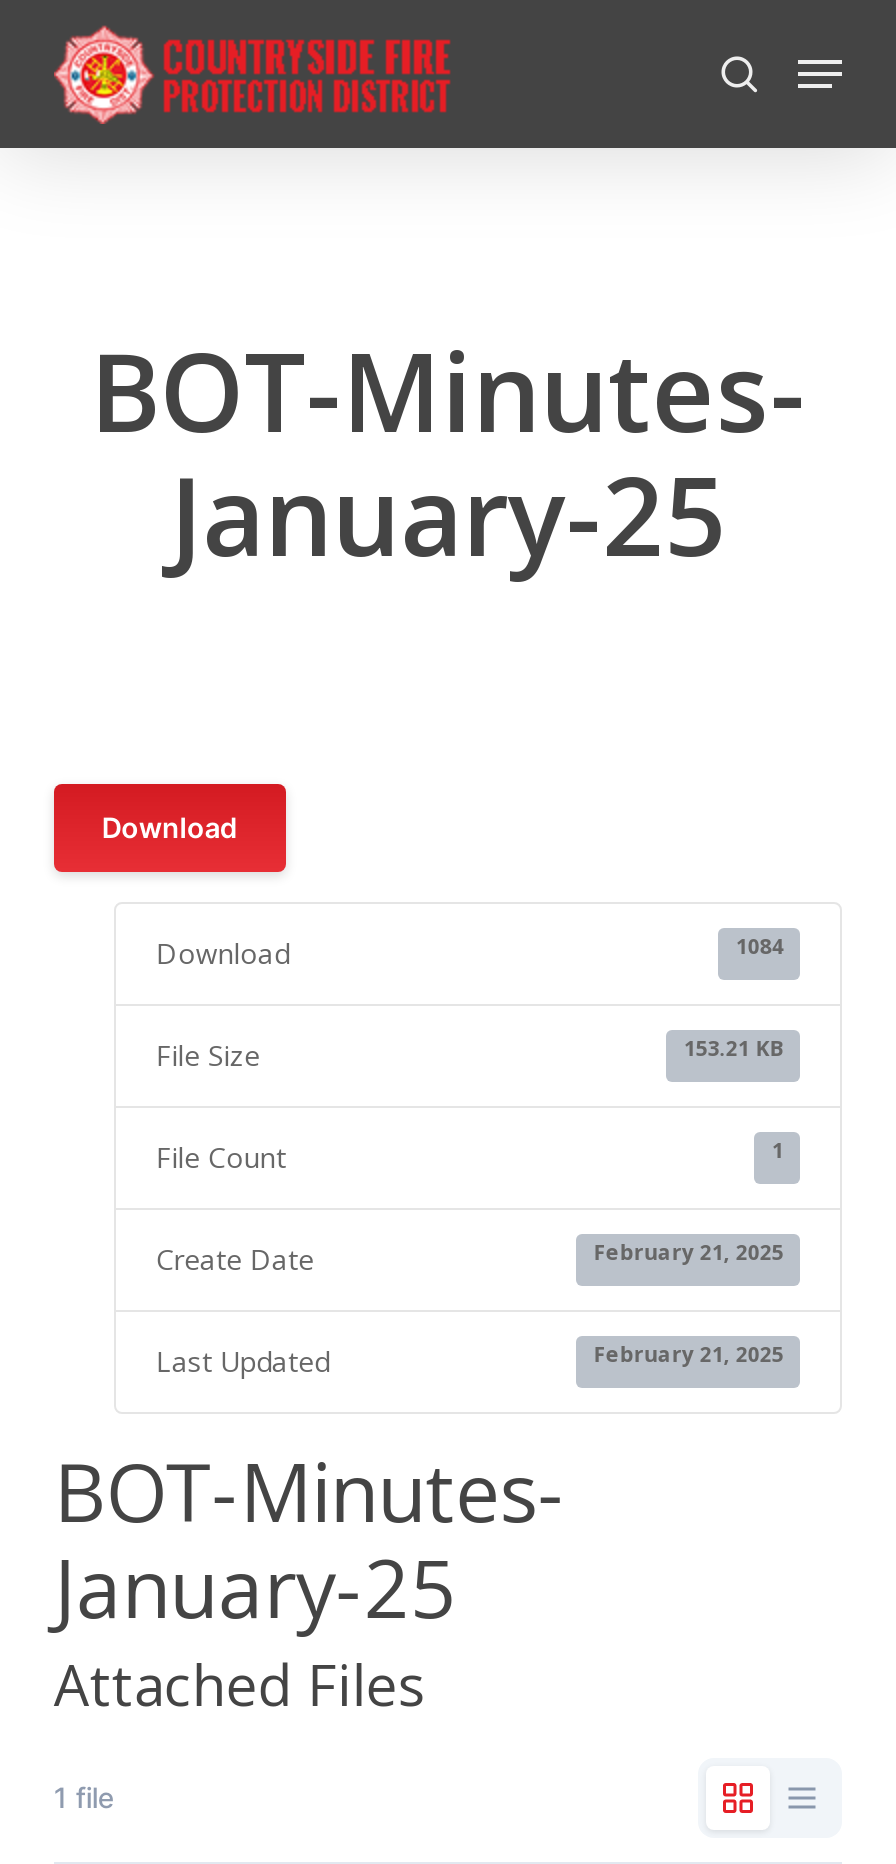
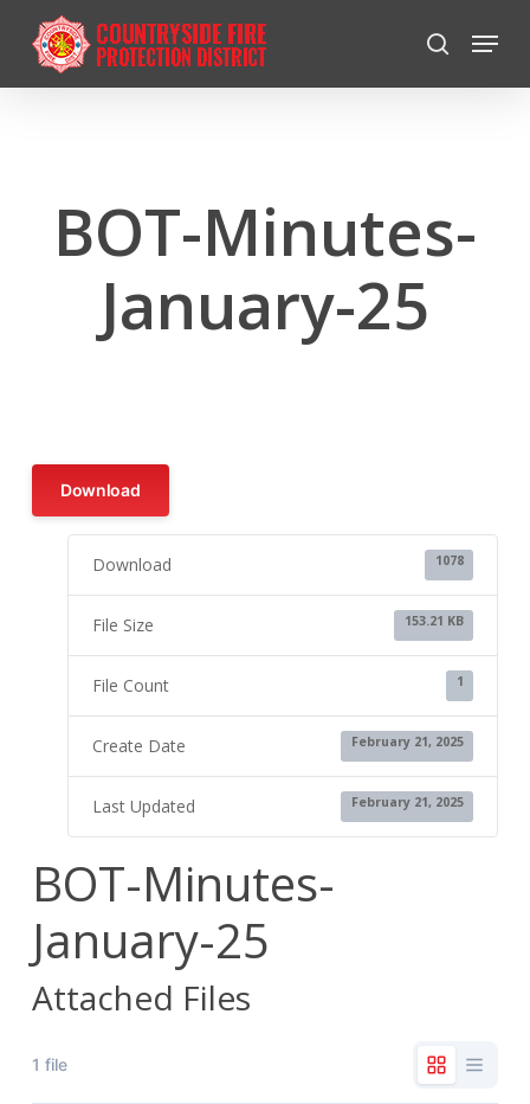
- 1084
+ 1078
